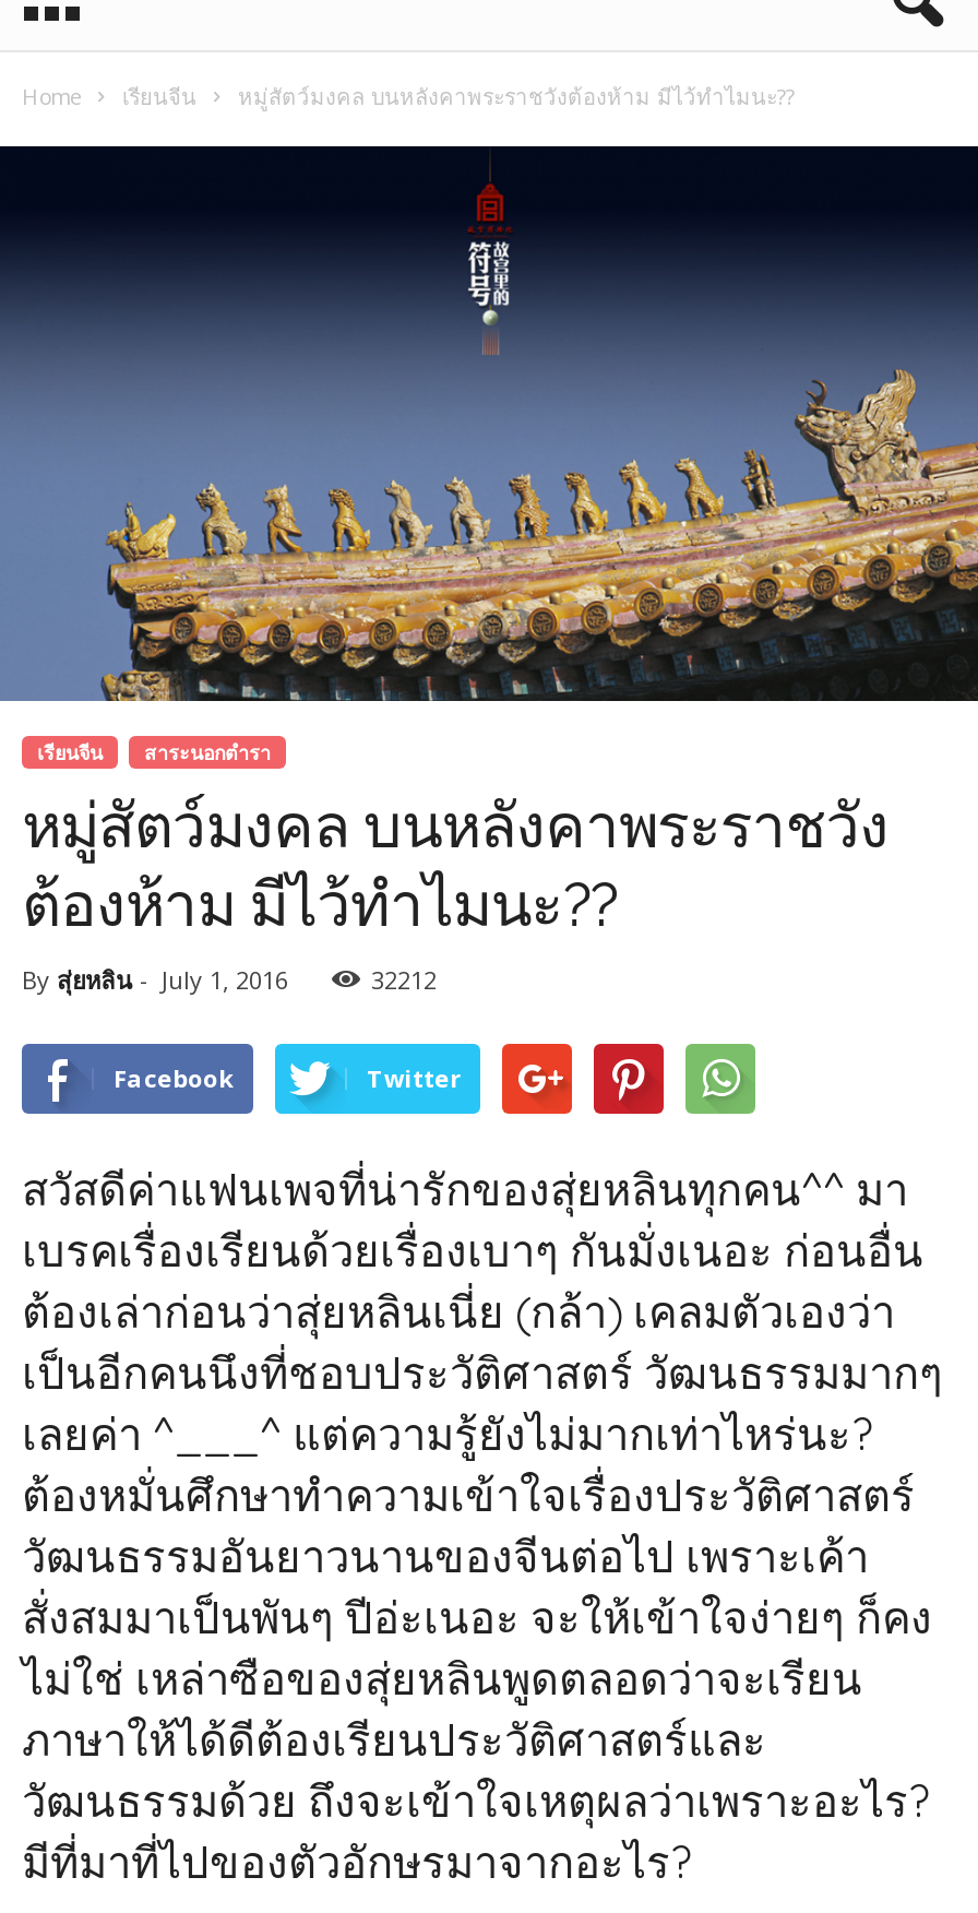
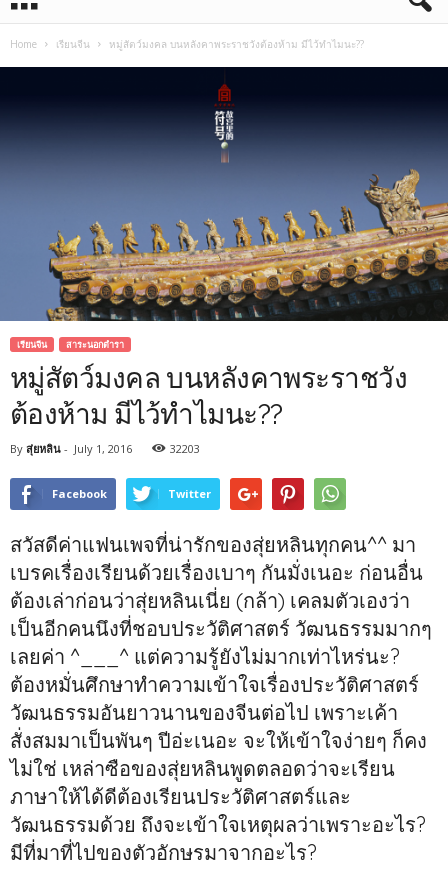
- 32212
+ 32203
